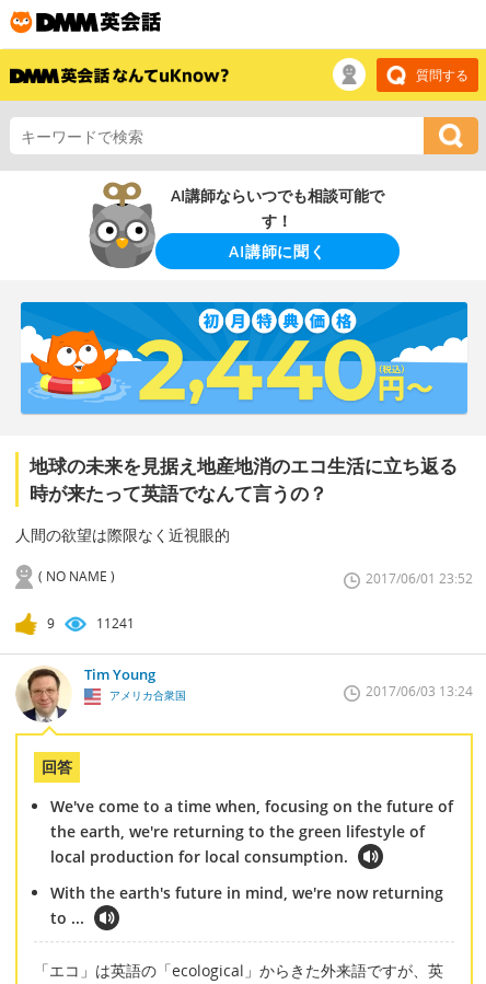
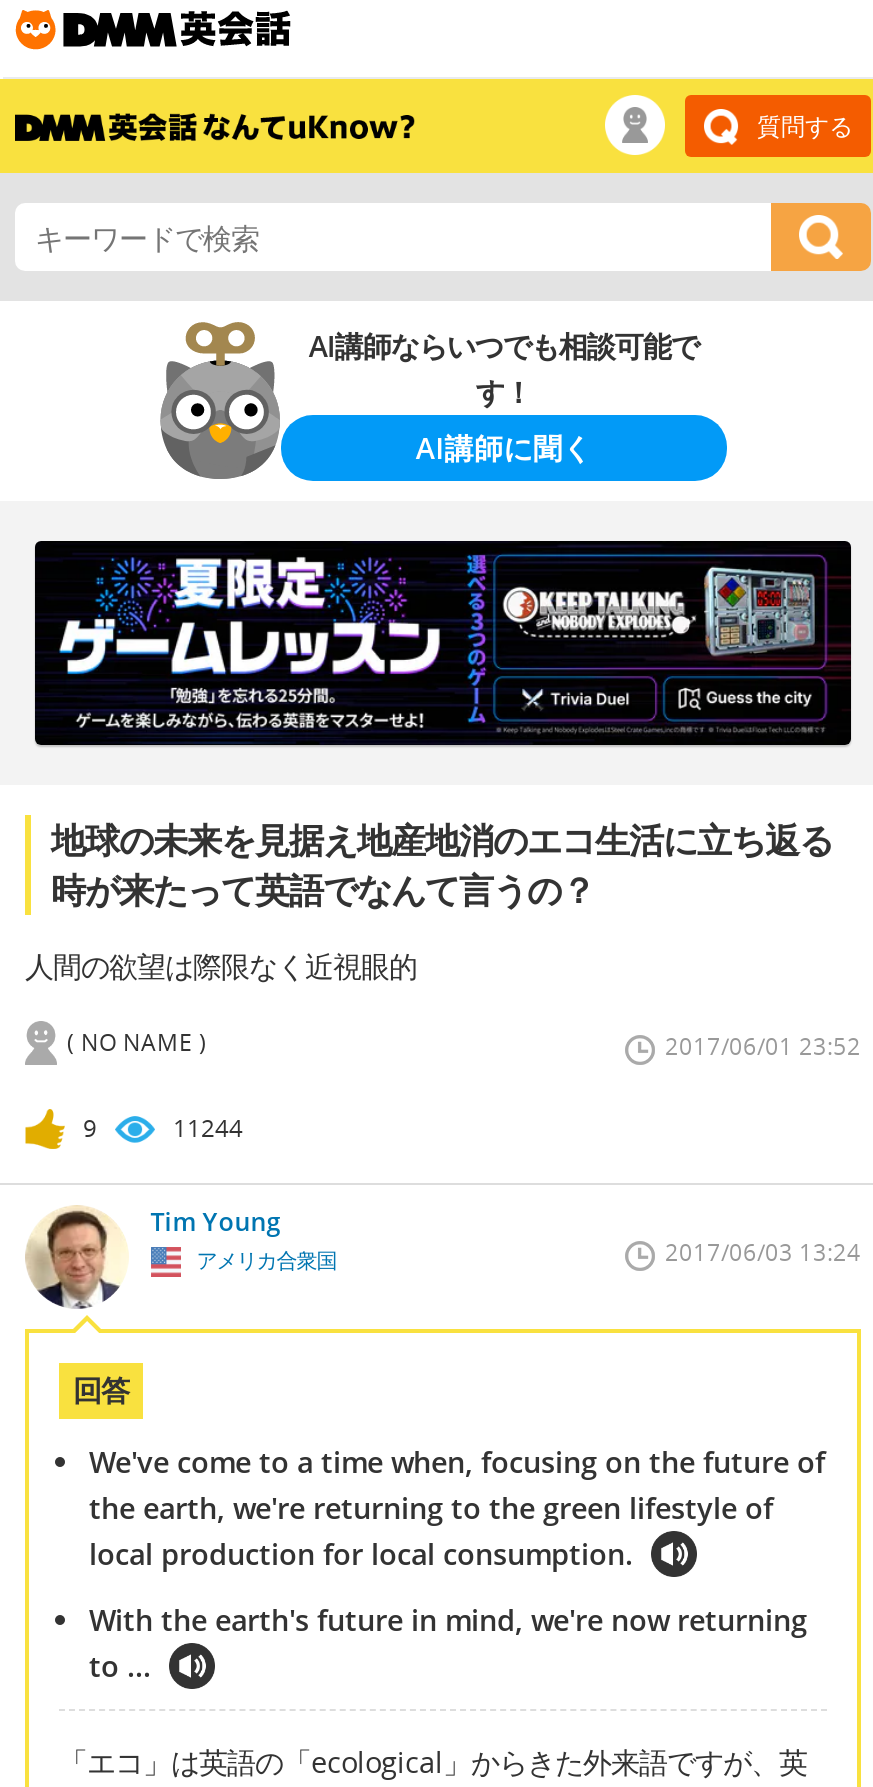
- [image]
+ [image]

- 11241
+ 11244
